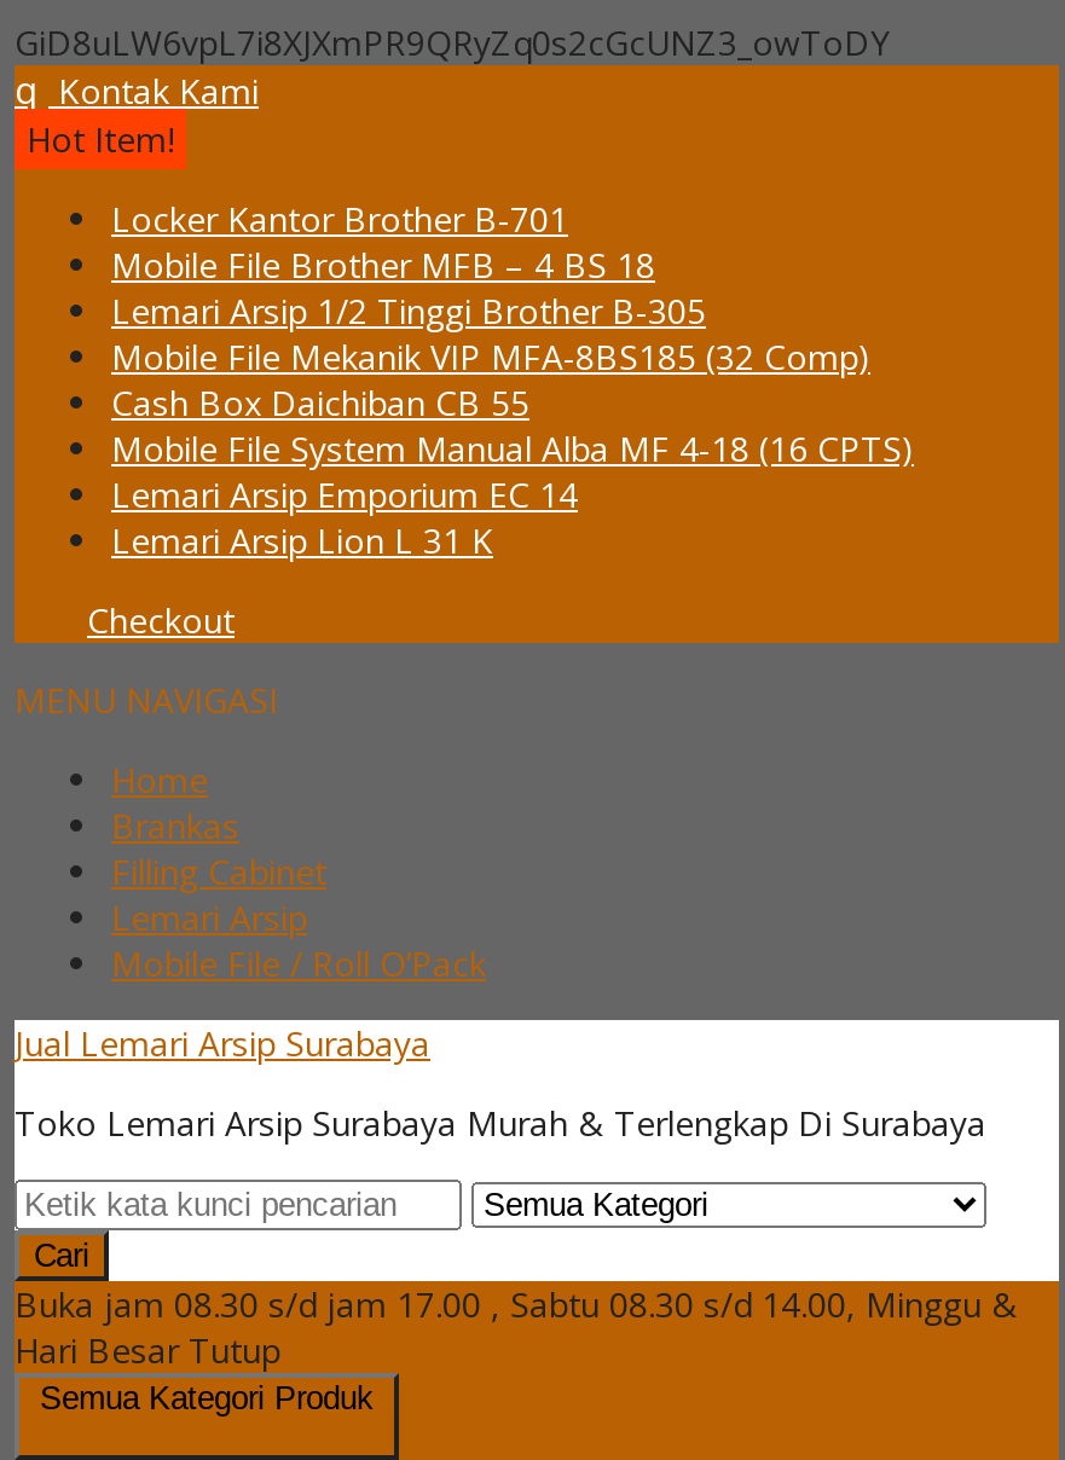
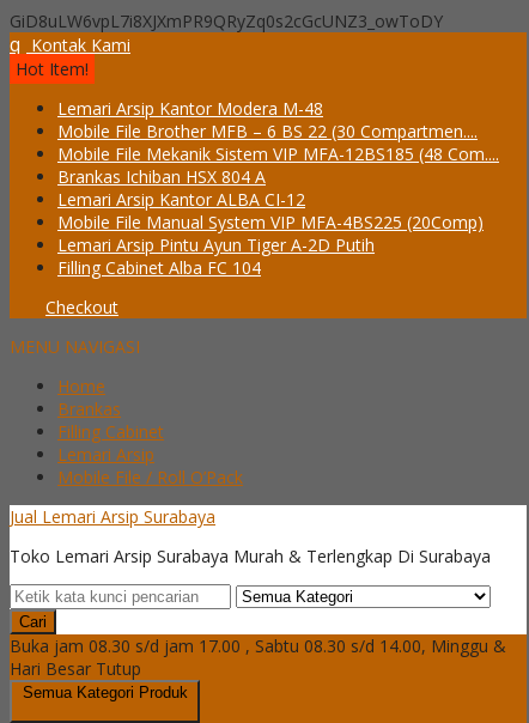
- Locker Kantor Brother B-701
- Mobile File Brother MFB – 4 BS 18
- Lemari Arsip 1/2 Tinggi Brother B-305
- Mobile File Mekanik VIP MFA-8BS185 (32 Comp)
- Cash Box Daichiban CB 55
- Mobile File System Manual Alba MF 4-18 (16 CPTS)
- Lemari Arsip Emporium EC 14
- Lemari Arsip Lion L 31 K
+ Lemari Arsip Kantor Modera M-48
+ Mobile File Brother MFB – 6 BS 22 (30 Compartmen....
+ Mobile File Mekanik Sistem VIP MFA-12BS185 (48 Com....
+ Brankas Ichiban HSX 804 A
+ Lemari Arsip Kantor ALBA CI-12
+ Mobile File Manual System VIP MFA-4BS225 (20Comp)
+ Lemari Arsip Pintu Ayun Tiger A-2D Putih
+ Filling Cabinet Alba FC 104
